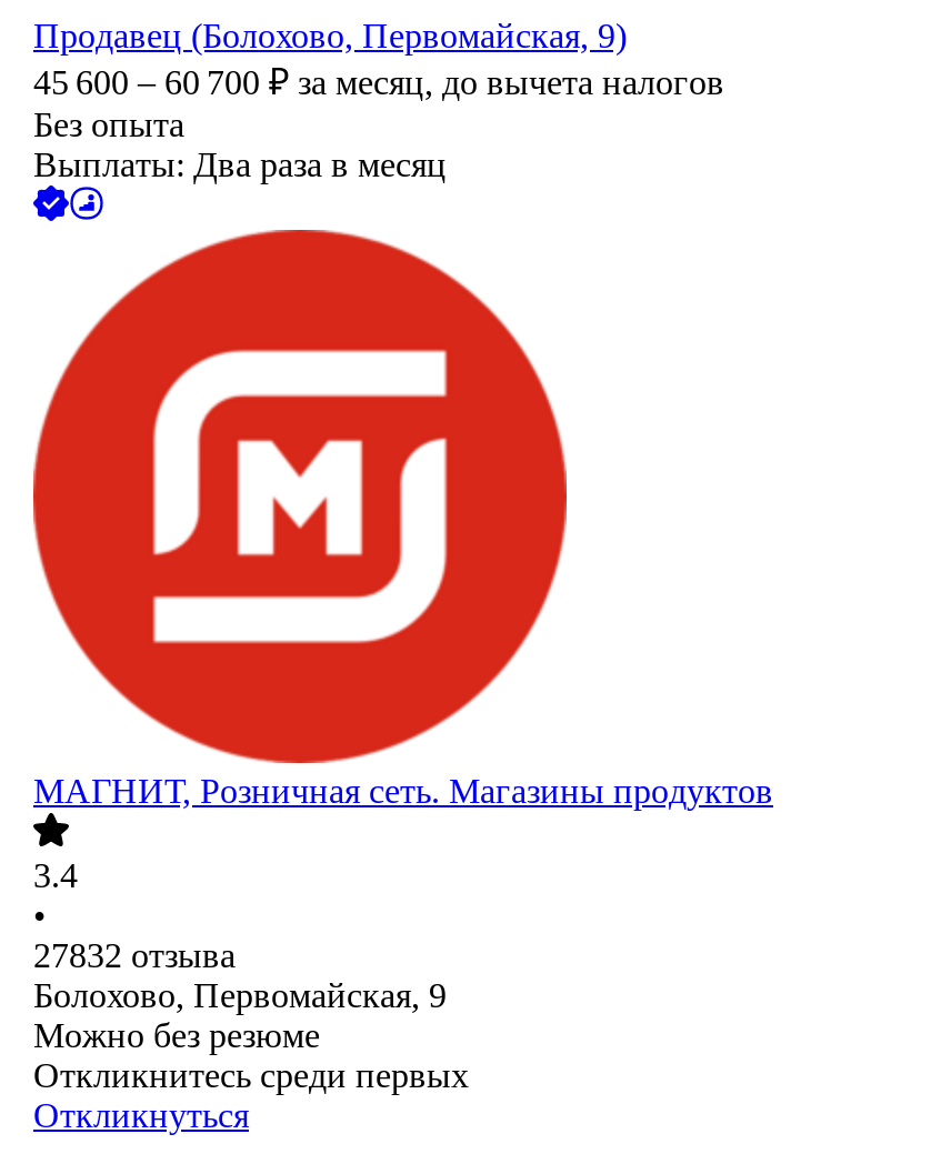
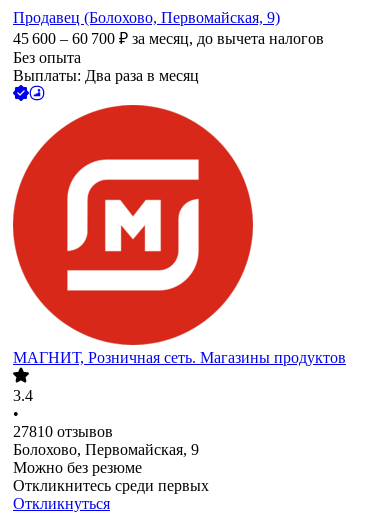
- 27832 отзыва
+ 27810 отзывов
